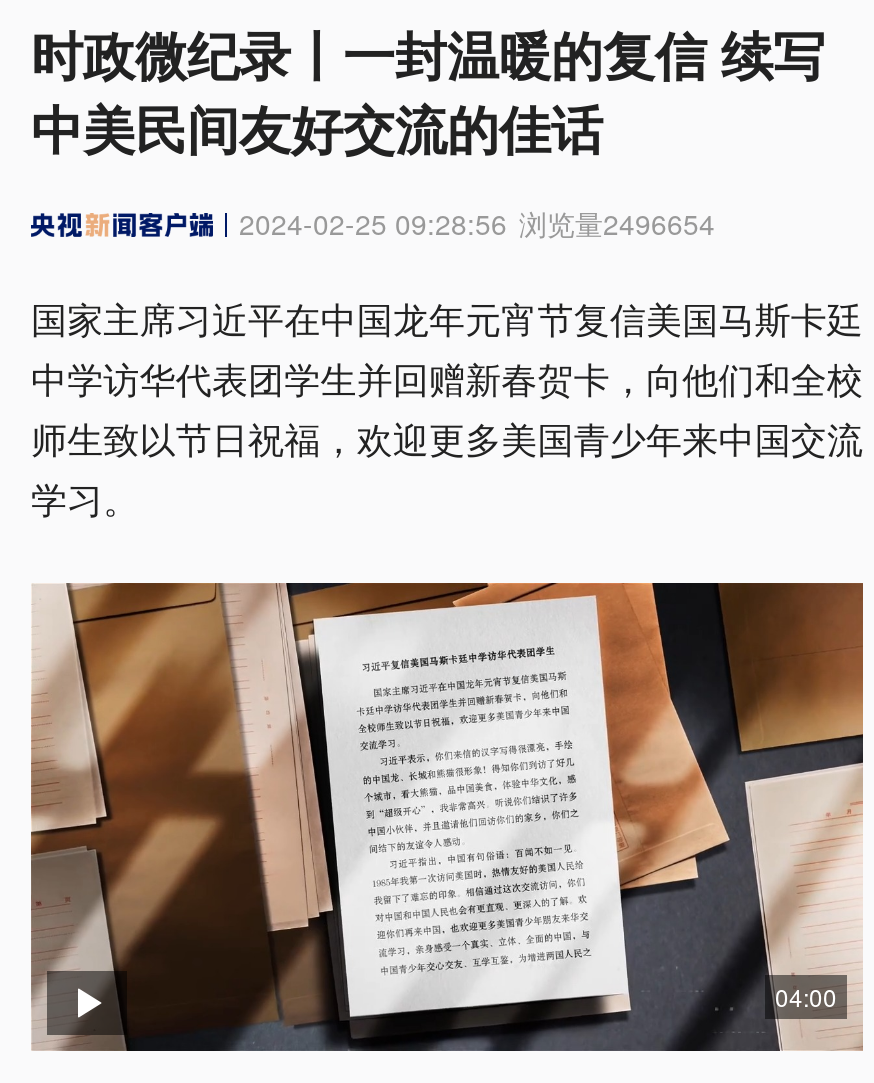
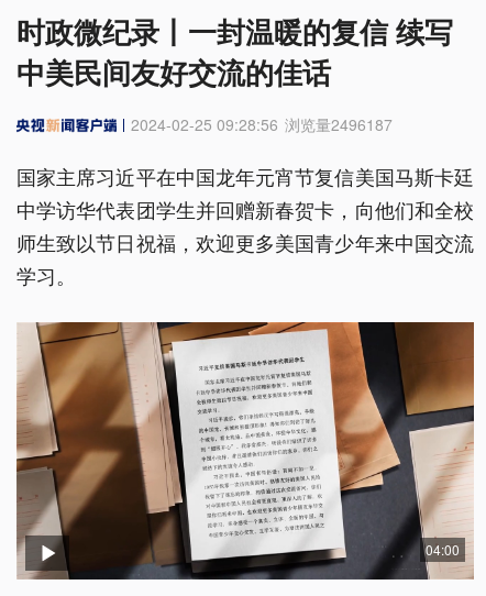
- 2024-02-25 09:28:56 浏览量2496654
+ 2024-02-25 09:28:56 浏览量2496187
